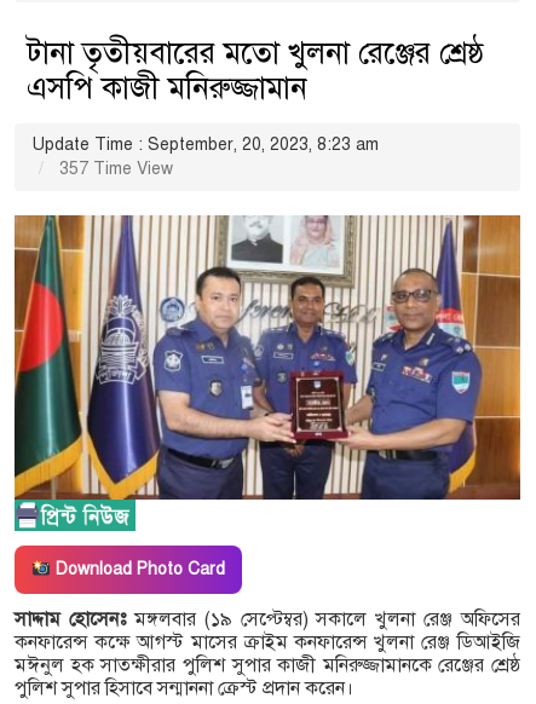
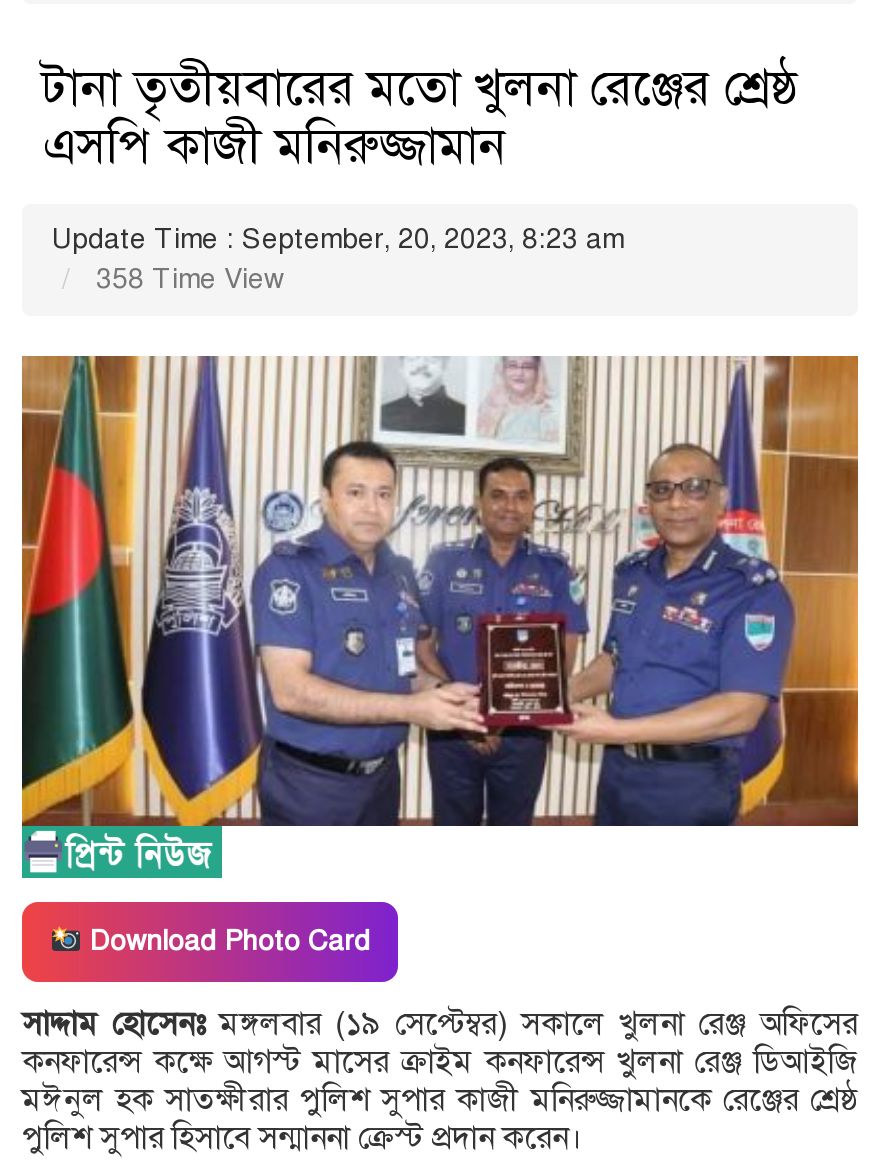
- 357 Time View
+ 358 Time View
